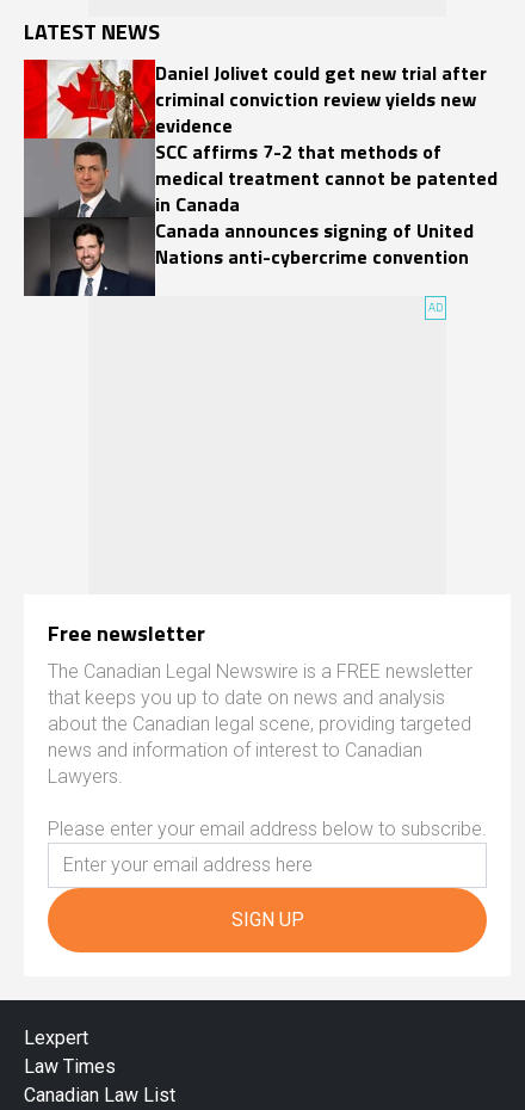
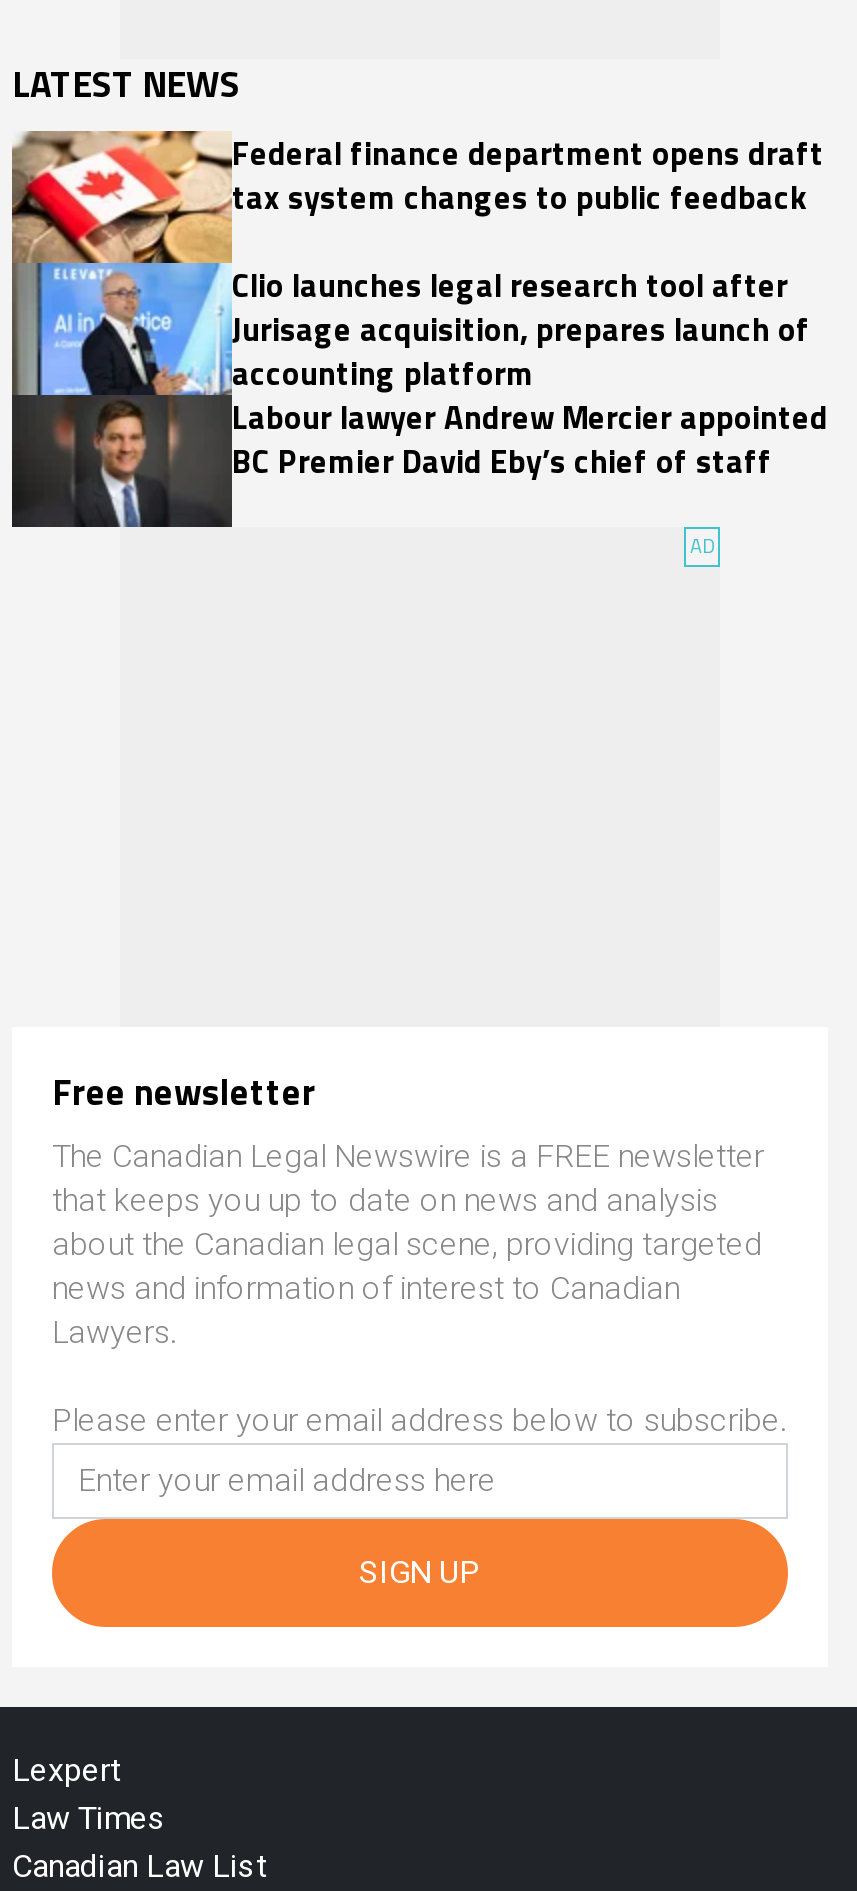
- [image]
- Daniel Jolivet could get new trial after
- criminal conviction review yields new
- evidence
- SCC affirms 7-2 that methods of
- medical treatment cannot be patented
- in Canada
- Canada announces signing of United
- Nations anti-cybercrime convention
+ [image]
+ Federal finance department opens draft
+ tax system changes to public feedback
+ Clio launches legal research tool after
+ Jurisage acquisition, prepares launch of
+ accounting platform
+ Labour lawyer Andrew Mercier appointed
+ BC Premier David Eby’s chief of staff
